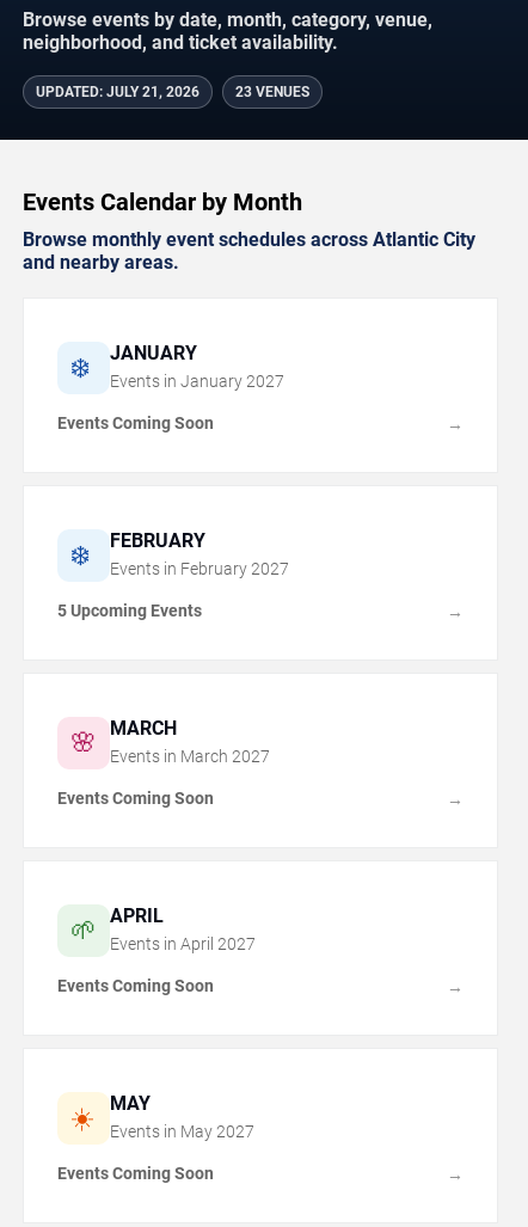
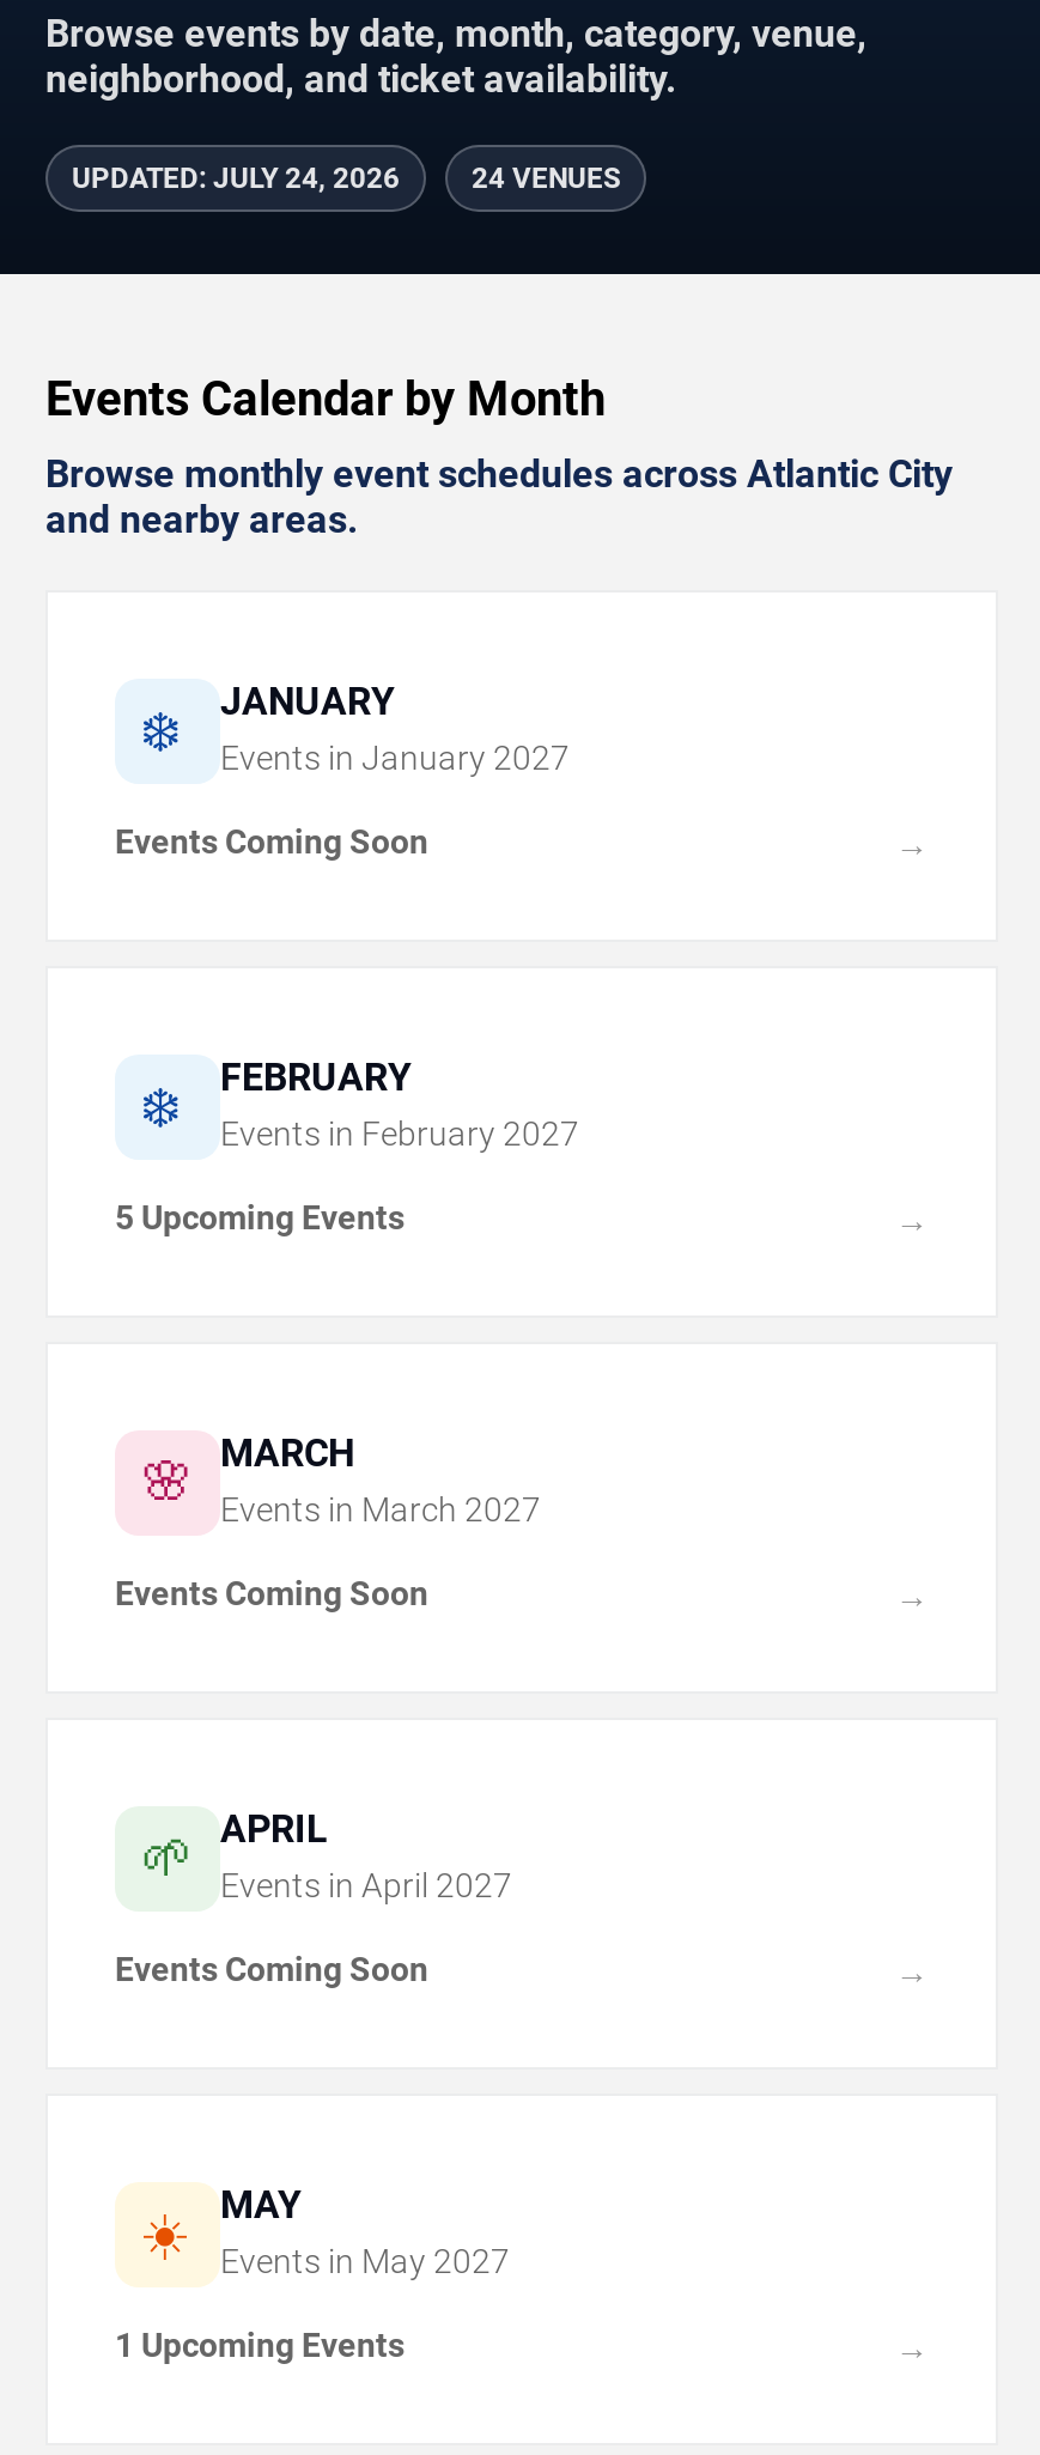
- UPDATED: JULY 21, 2026
+ UPDATED: JULY 24, 2026

- 23 VENUES
+ 24 VENUES

- Events Coming Soon
+ 1 Upcoming Events
